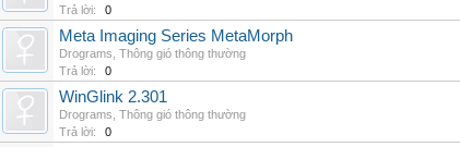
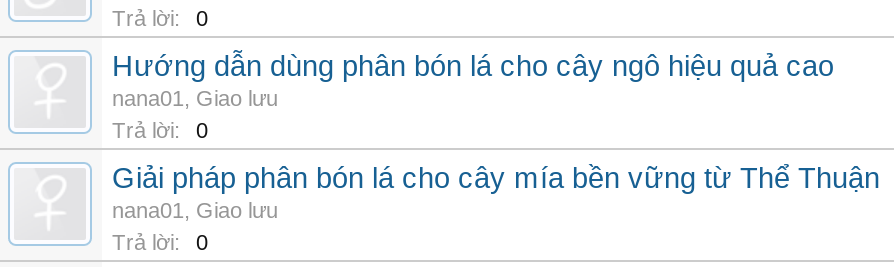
- Meta Imaging Series MetaMorph
- Drograms, Thông gió thông thường
+ Hướng dẫn dùng phân bón lá cho cây ngô hiệu quả cao
+ nana01, Giao lưu

- WinGlink 2.301
- Drograms, Thông gió thông thường
+ Giải pháp phân bón lá cho cây mía bền vững từ Thể Thuận
+ nana01, Giao lưu
